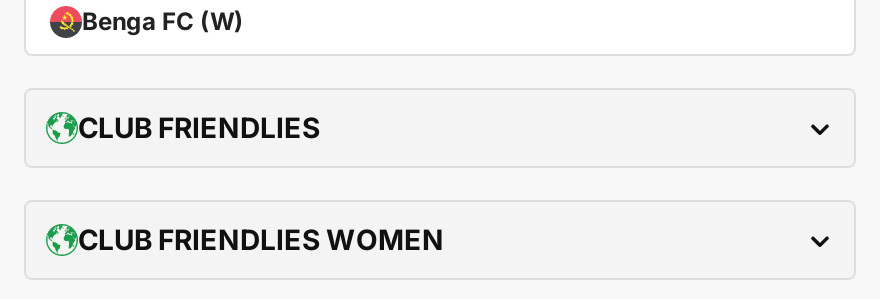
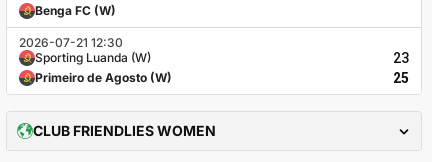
- CLUB FRIENDLIES
+ 2026-07-21 12:30
+ Sporting Luanda (W)
+ 23
+ Primeiro de Agosto (W)
+ 25
